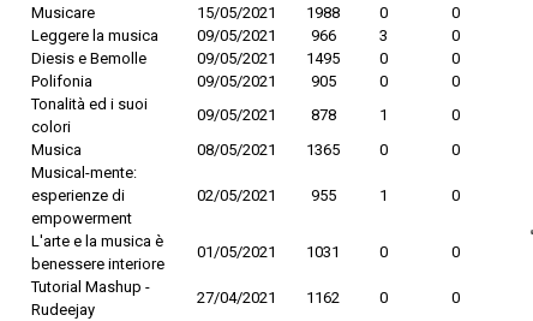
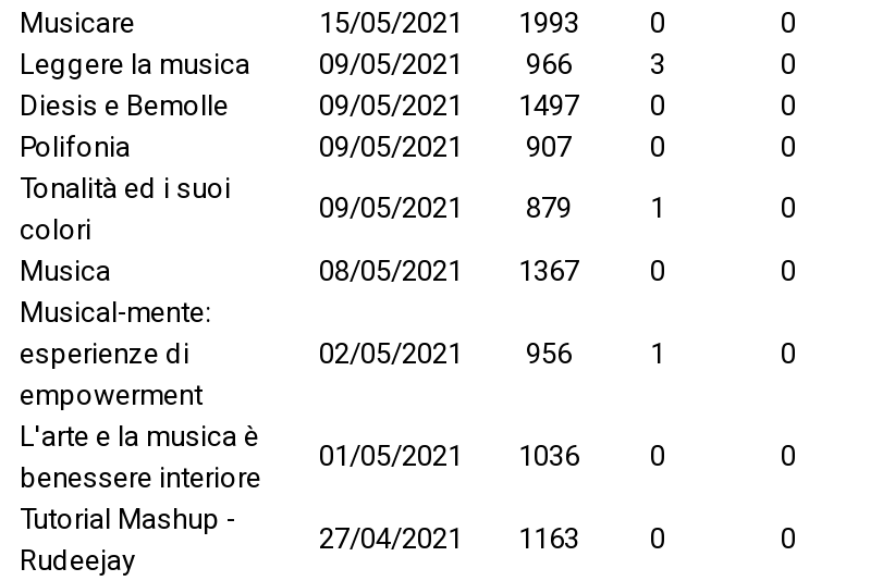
- 15/05/2021 1988
+ 15/05/2021 1993

- 09/05/2021 1495
+ 09/05/2021 1497

- 09/05/2021 905
+ 09/05/2021 907

- 09/05/2021 878
+ 09/05/2021 879

- 08/05/2021 1365
+ 08/05/2021 1367

- 02/05/2021 955
+ 02/05/2021 956

- 01/05/2021 1031
+ 01/05/2021 1036

- 27/04/2021 1162
+ 27/04/2021 1163
